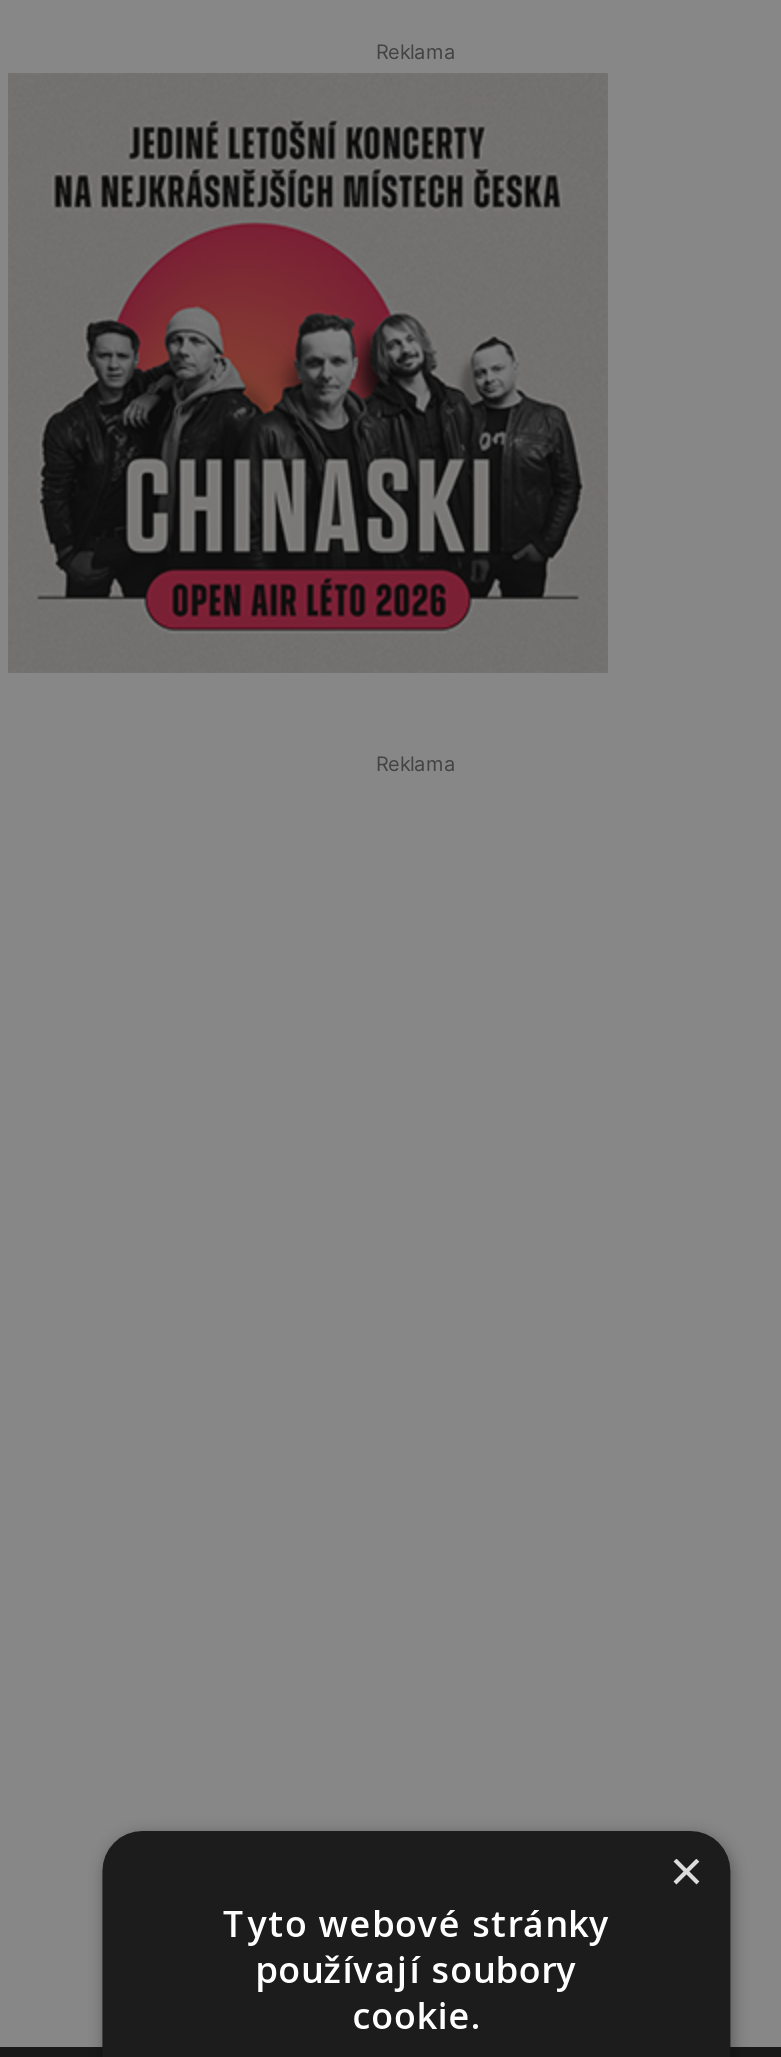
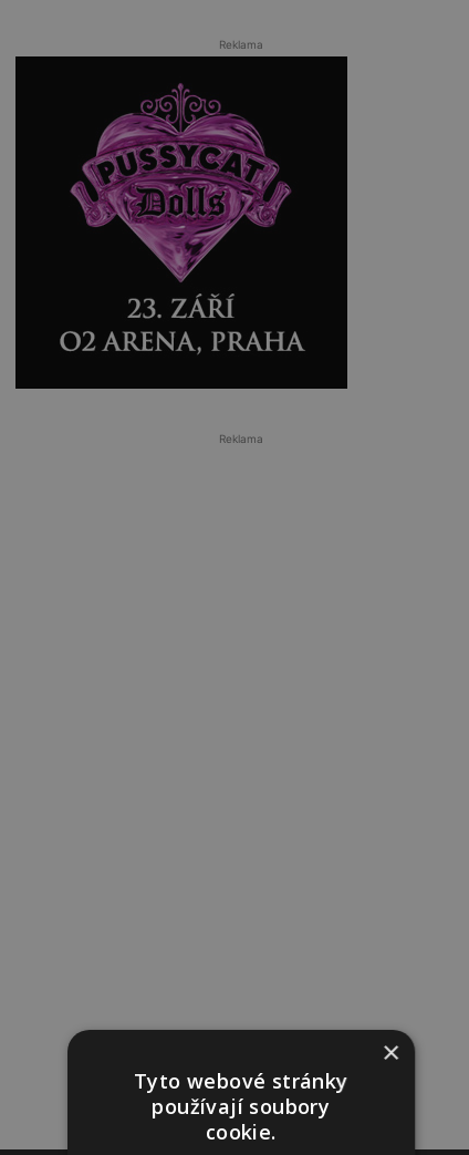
- [image]
+ [image]
